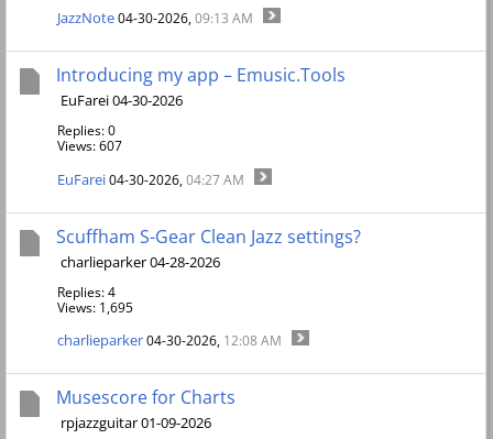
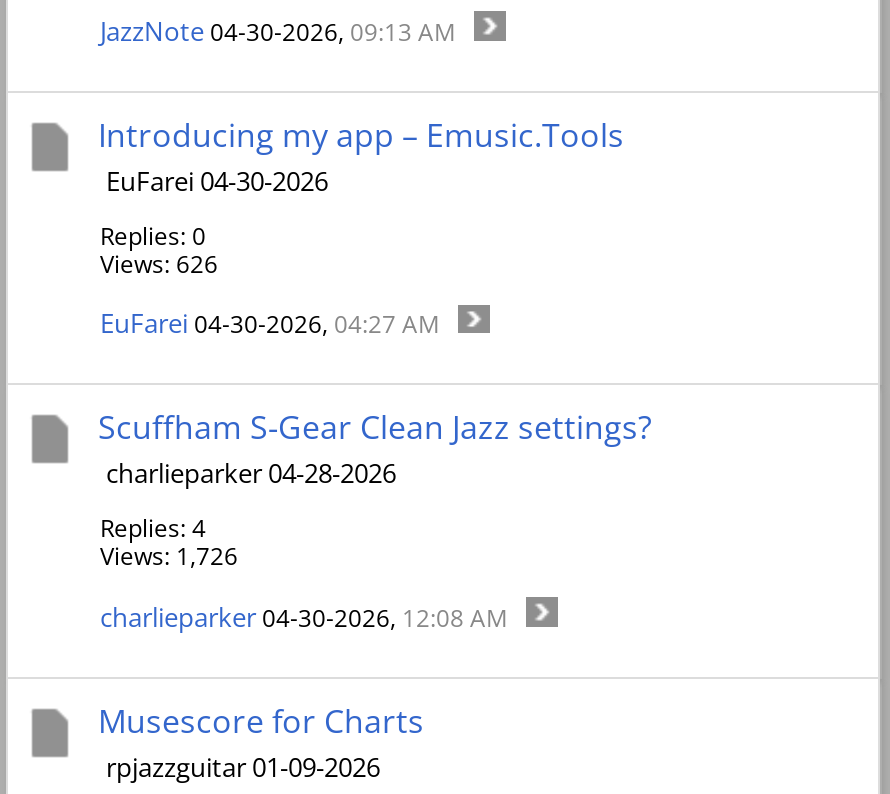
- Views: 607
+ Views: 626

- Views: 1,695
+ Views: 1,726
